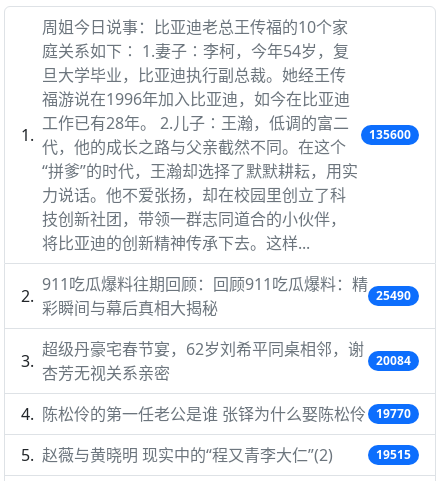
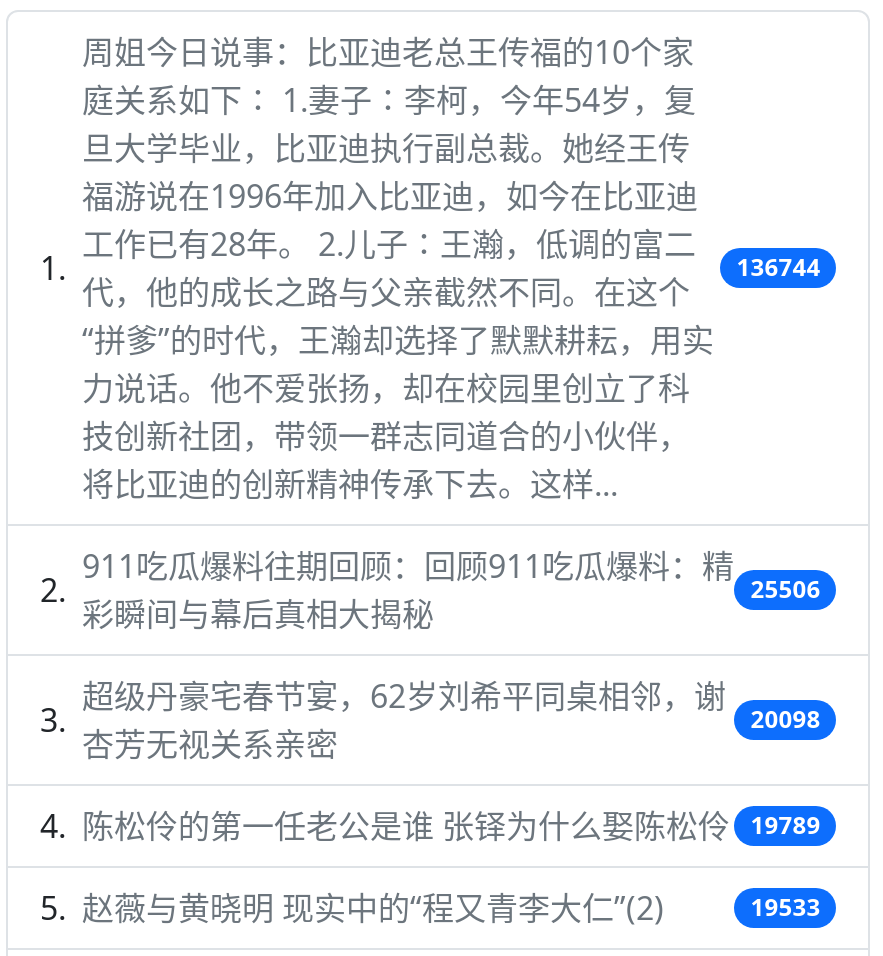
- 135600
+ 136744

- 25490
+ 25506

- 20084
+ 20098

- 陈松伶的第一任老公是谁 张铎为什么娶陈松伶 19770
+ 陈松伶的第一任老公是谁 张铎为什么娶陈松伶 19789

- 19515
+ 19533
